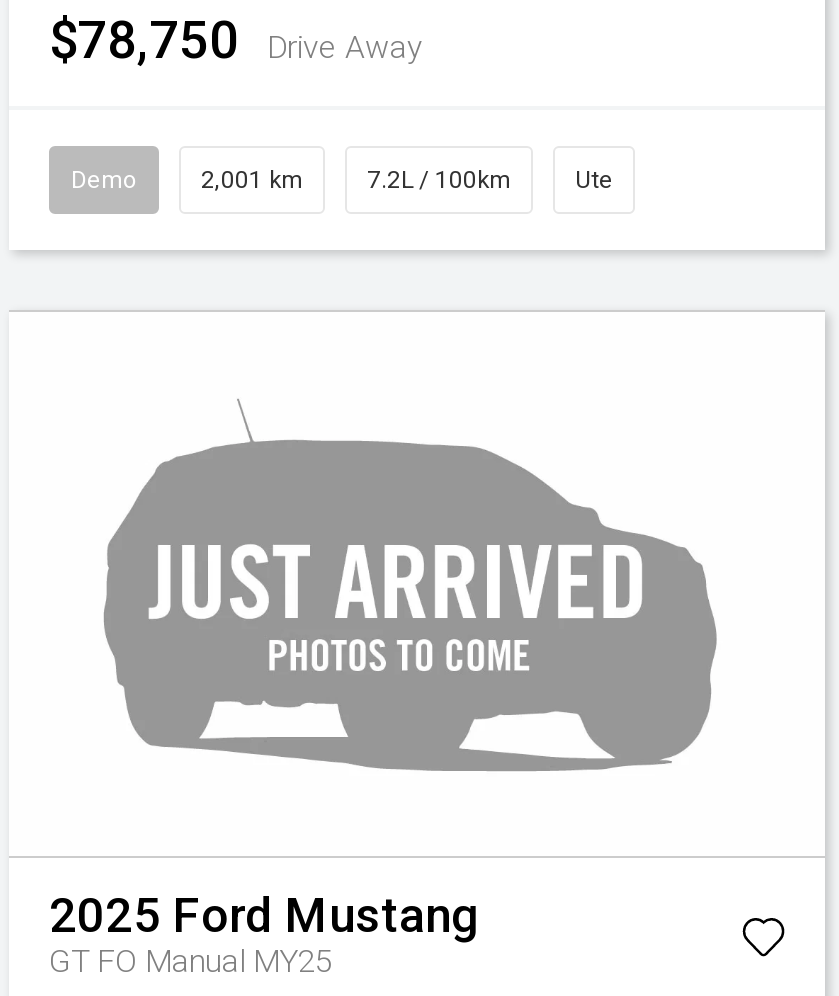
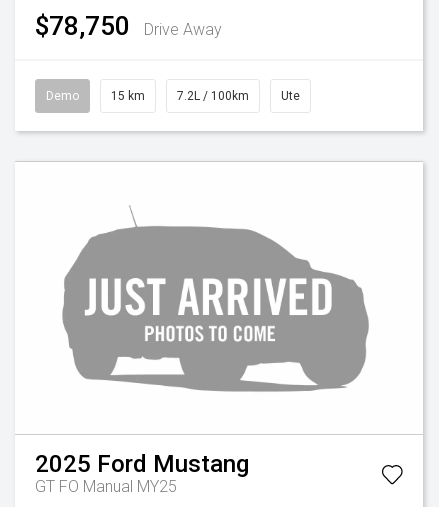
- 2,001 km
+ 15 km
